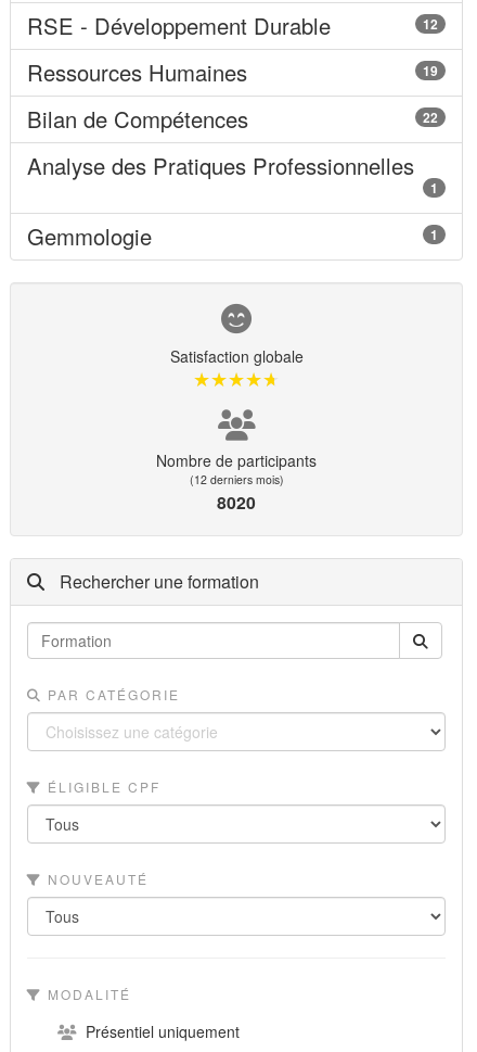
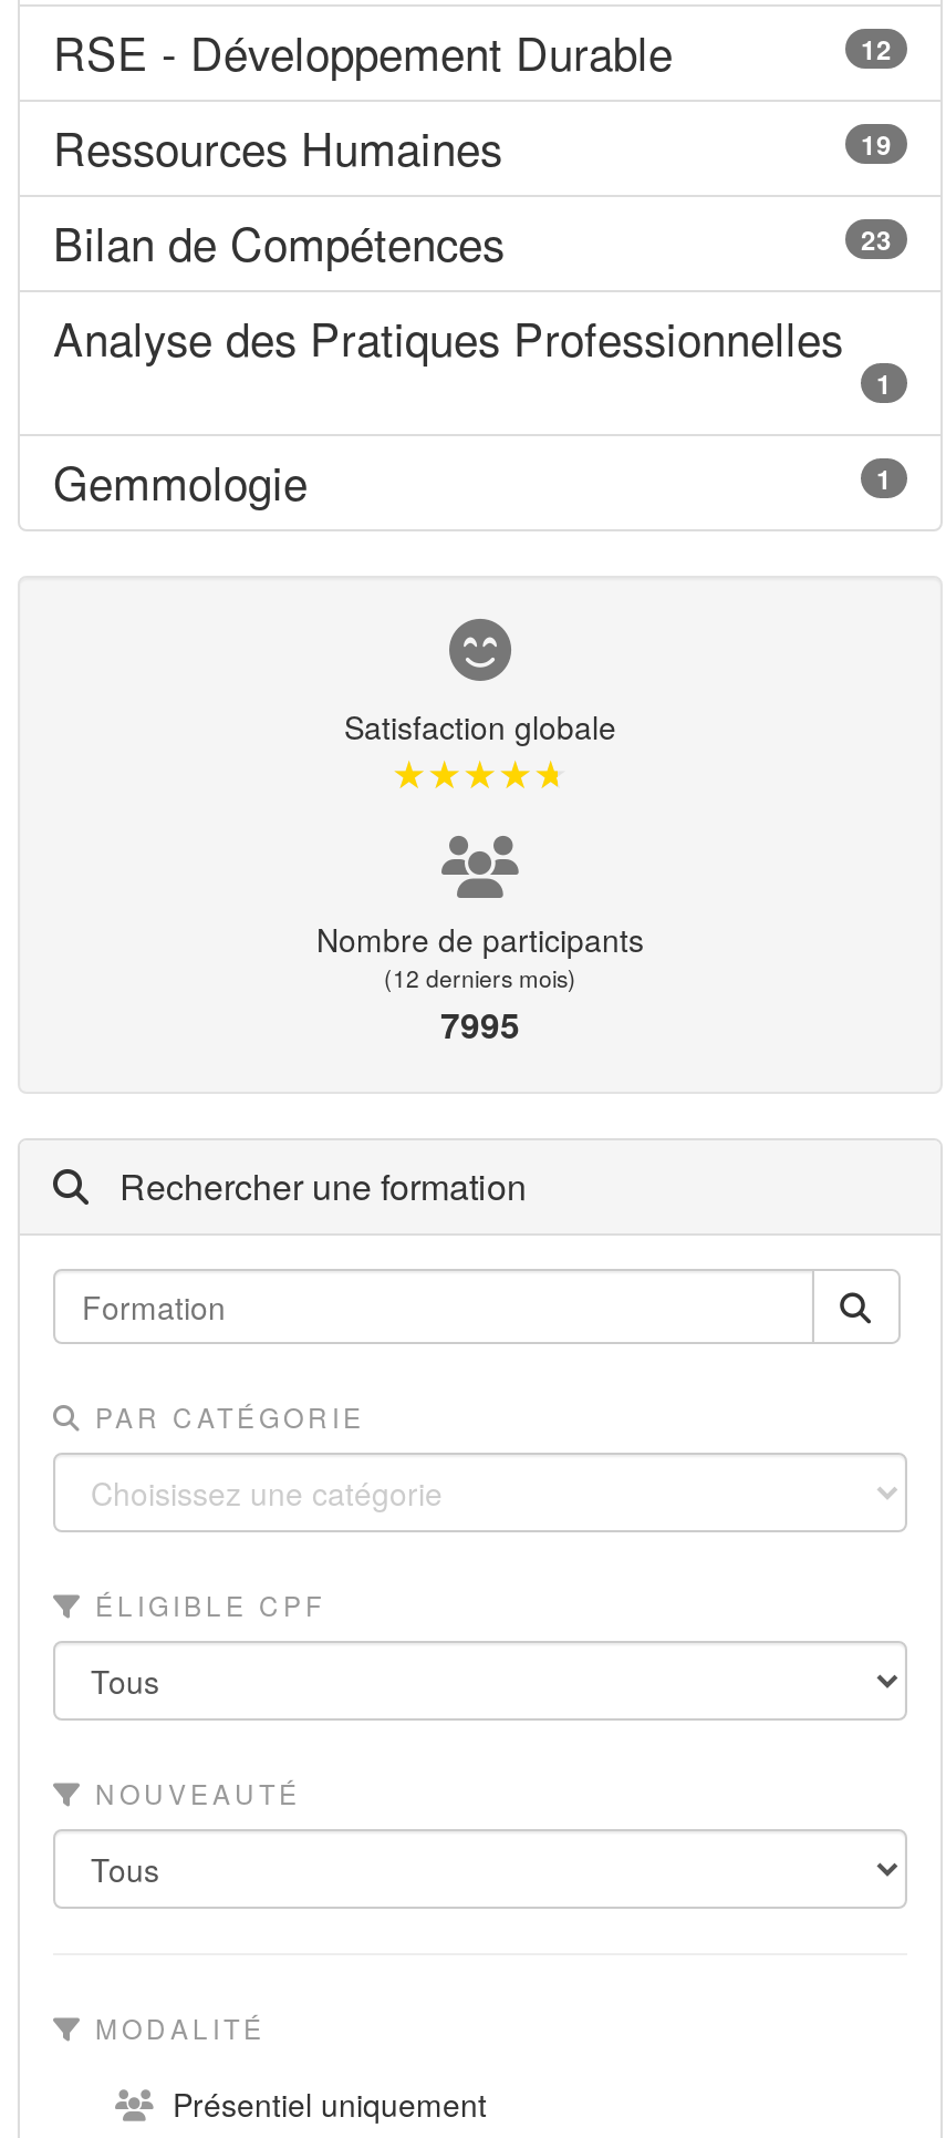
- 22
+ 23

- 8020
+ 7995
